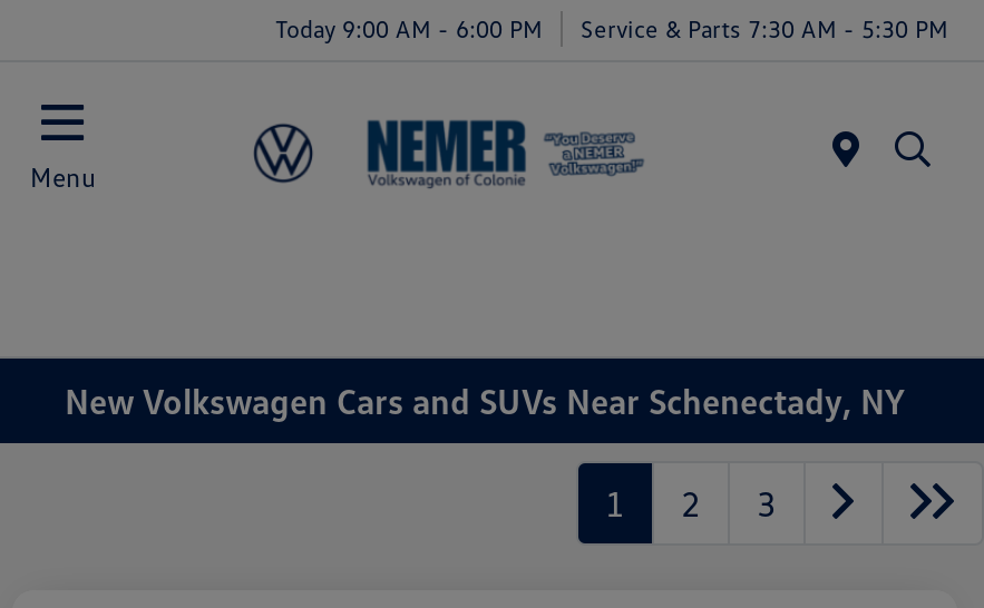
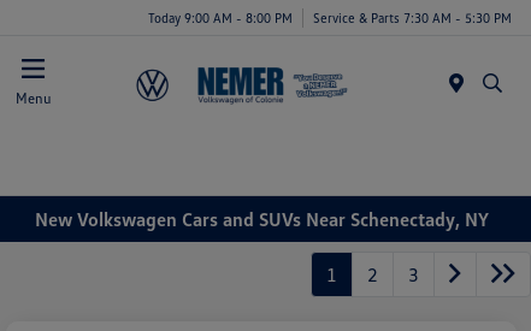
- Today 9:00 AM - 6:00 PM Service & Parts 7:30 AM - 5:30 PM
+ Today 9:00 AM - 8:00 PM Service & Parts 7:30 AM - 5:30 PM
